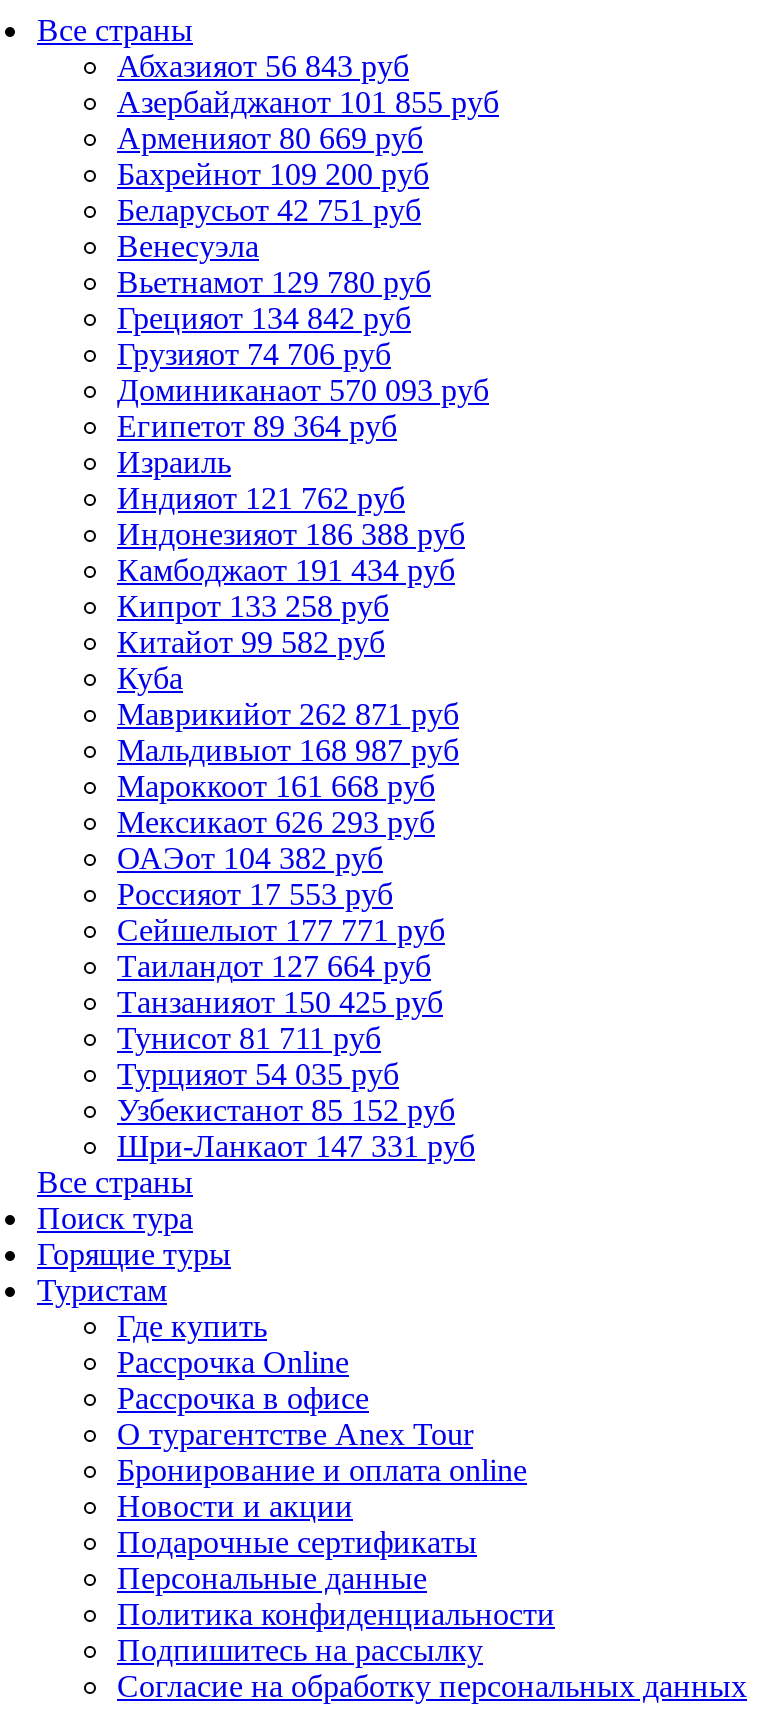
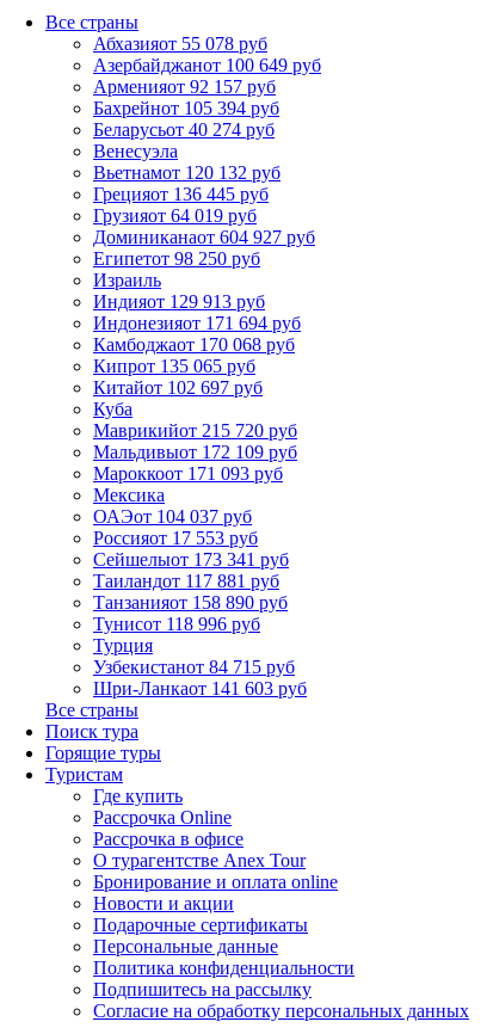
- Абхазияот 56 843 руб
+ Абхазияот 55 078 руб

- Азербайджанот 101 855 руб
+ Азербайджанот 100 649 руб

- Арменияот 80 669 руб
+ Арменияот 92 157 руб

- Бахрейнот 109 200 руб
+ Бахрейнот 105 394 руб

- Беларусьот 42 751 руб
+ Беларусьот 40 274 руб

- Вьетнамот 129 780 руб
+ Вьетнамот 120 132 руб

- Грецияот 134 842 руб
+ Грецияот 136 445 руб

- Грузияот 74 706 руб
+ Грузияот 64 019 руб

- Доминиканаот 570 093 руб
+ Доминиканаот 604 927 руб

- Египетот 89 364 руб
+ Египетот 98 250 руб

- Индияот 121 762 руб
+ Индияот 129 913 руб

- Индонезияот 186 388 руб
+ Индонезияот 171 694 руб

- Камбоджаот 191 434 руб
+ Камбоджаот 170 068 руб

- Кипрот 133 258 руб
+ Кипрот 135 065 руб

- Китайот 99 582 руб
+ Китайот 102 697 руб

- Маврикийот 262 871 руб
- Мальдивыот 168 987 руб
- Мароккоот 161 668 руб
- Мексикаот 626 293 руб
- ОАЭот 104 382 руб
+ Маврикийот 215 720 руб
+ Мальдивыот 172 109 руб
+ Мароккоот 171 093 руб
+ Мексика
+ ОАЭот 104 037 руб

- Сейшелыот 177 771 руб
- Таиландот 127 664 руб
- Танзанияот 150 425 руб
- Тунисот 81 711 руб
- Турцияот 54 035 руб
- Узбекистанот 85 152 руб
- Шри-Ланкаот 147 331 руб
+ Сейшелыот 173 341 руб
+ Таиландот 117 881 руб
+ Танзанияот 158 890 руб
+ Тунисот 118 996 руб
+ Турция
+ Узбекистанот 84 715 руб
+ Шри-Ланкаот 141 603 руб
